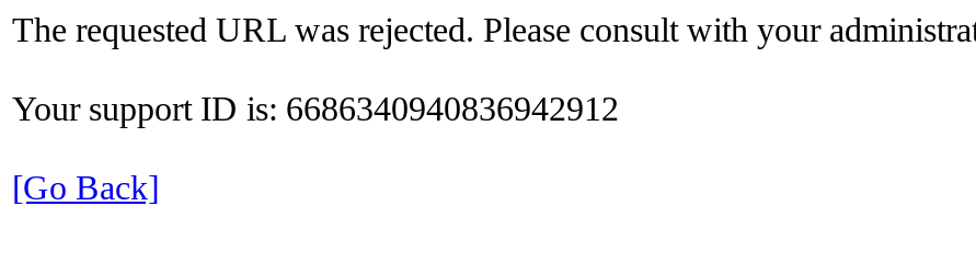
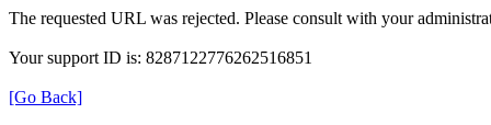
- Your support ID is: 6686340940836942912
+ Your support ID is: 8287122776262516851
